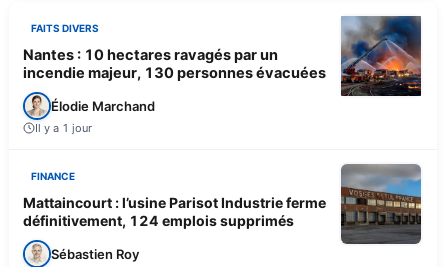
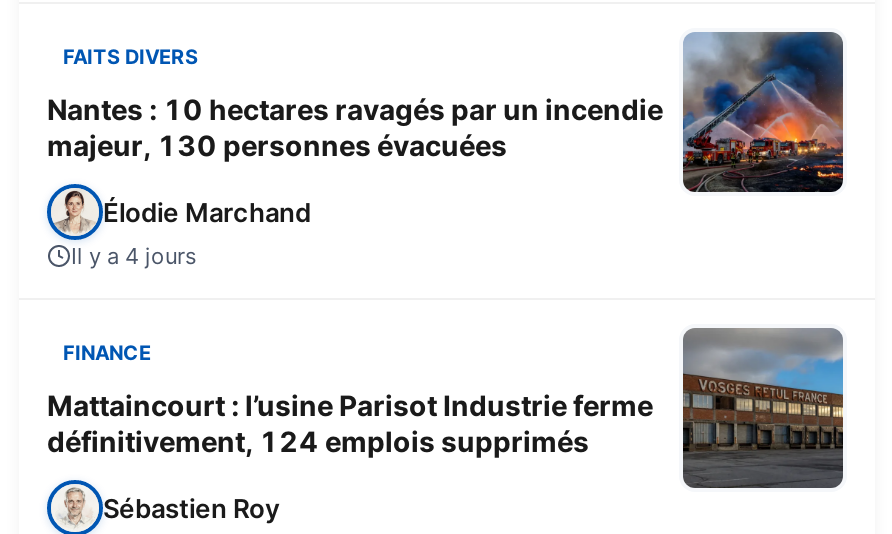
- Il y a 1 jour
+ Il y a 4 jours
